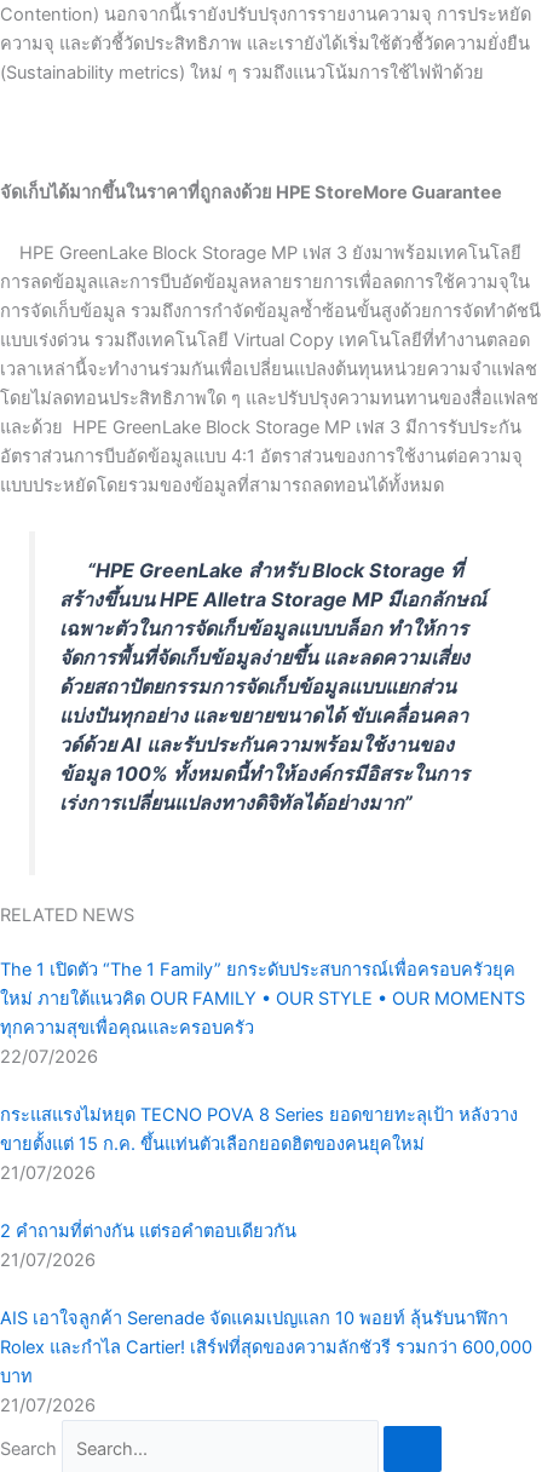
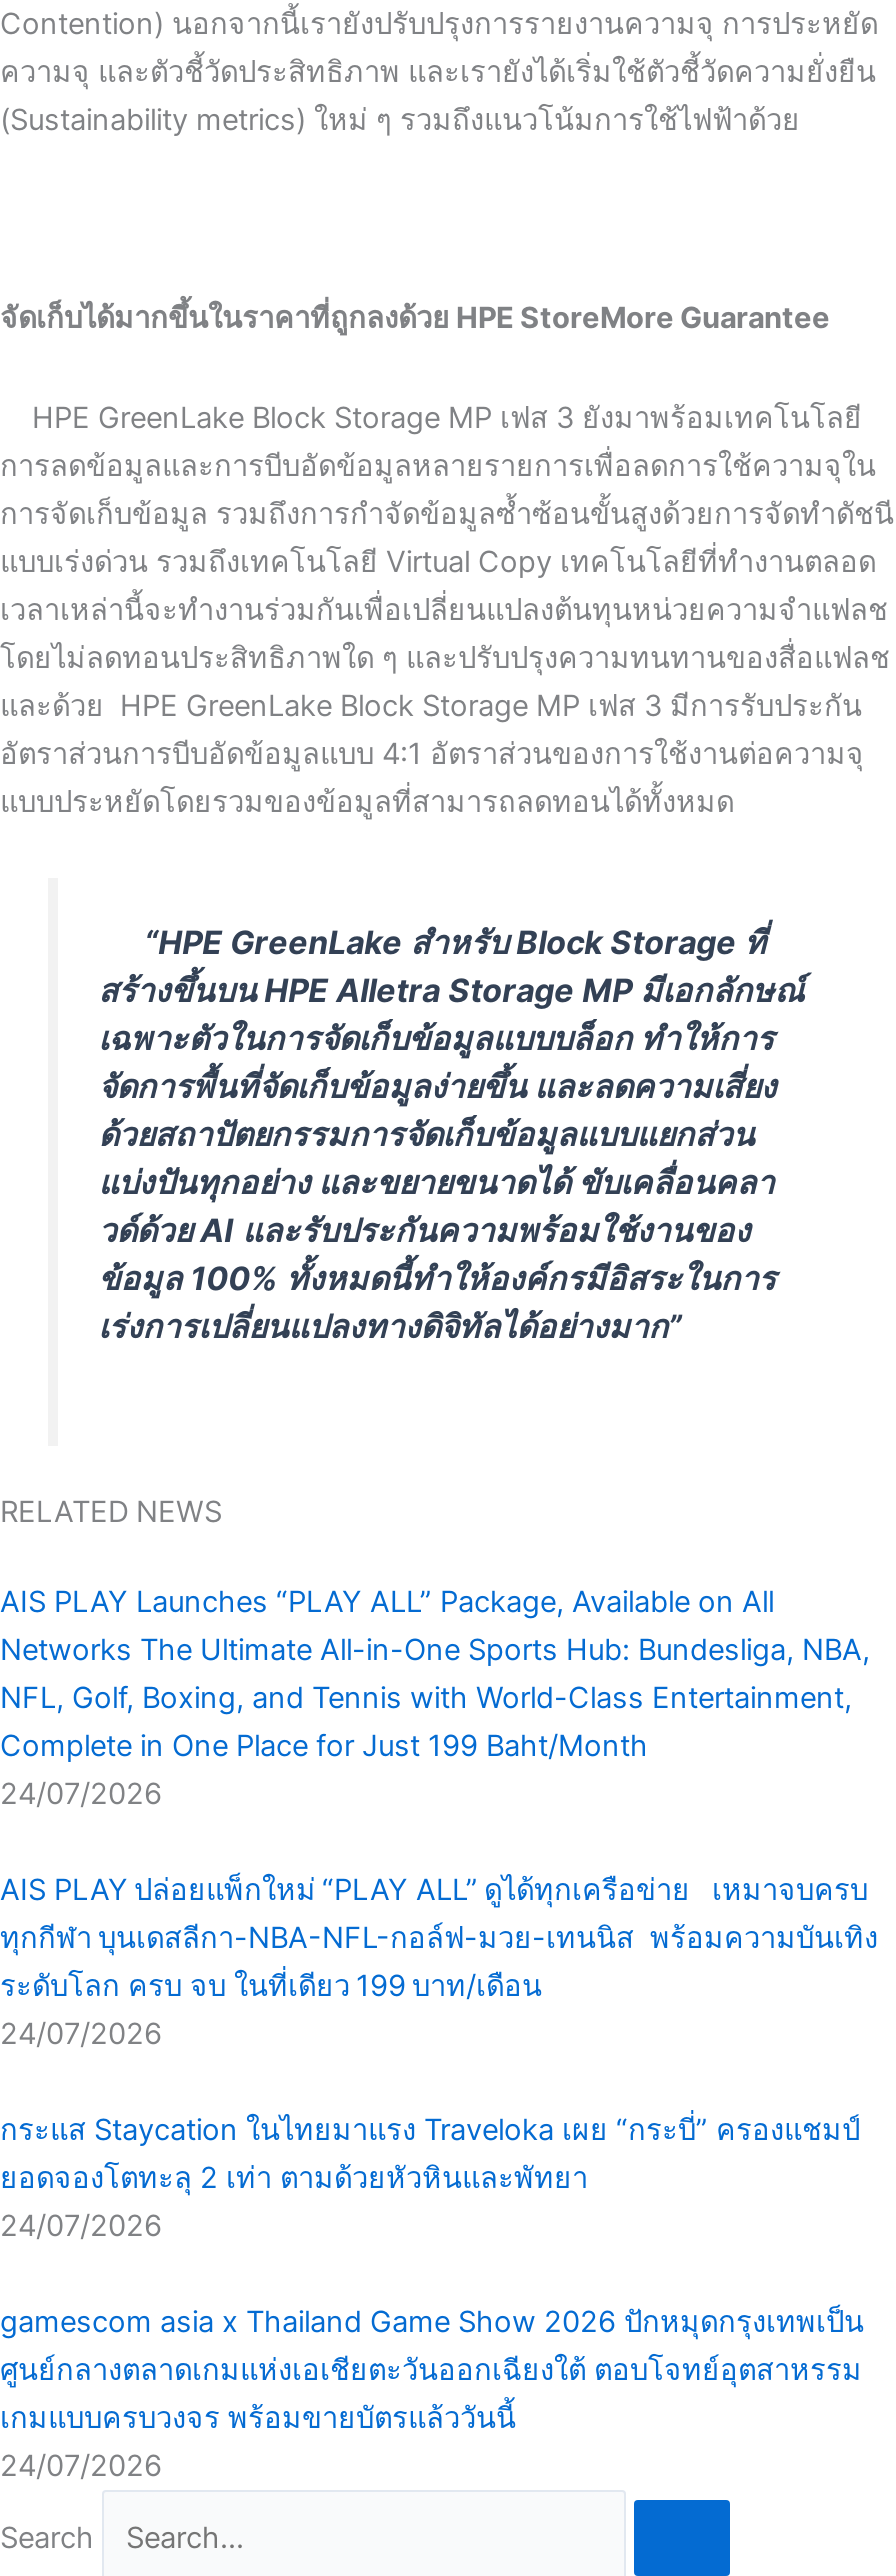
- The 1 เปิดตัว “The 1 Family” ยกระดับประสบการณ์เพื่อครอบครัวยุค
- ใหม่ ภายใต้แนวคิด OUR FAMILY • OUR STYLE • OUR MOMENTS
- ทุกความสุขเพื่อคุณและครอบครัว
- 22/07/2026
+ AIS PLAY Launches “PLAY ALL” Package, Available on All
+ Networks The Ultimate All-in-One Sports Hub: Bundesliga, NBA,
+ NFL, Golf, Boxing, and Tennis with World-Class Entertainment,
+ Complete in One Place for Just 199 Baht/Month
+ 24/07/2026

- กระแสแรงไม่หยุด TECNO POVA 8 Series ยอดขายทะลุเป้า หลังวาง
- ขายตั้งแต่ 15 ก.ค. ขึ้นแท่นตัวเลือกยอดฮิตของคนยุคใหม่
- 21/07/2026
+ AIS PLAY ปล่อยแพ็กใหม่ “PLAY ALL” ดูได้ทุกเครือข่าย เหมาจบครบ
+ ทุกกีฬา บุนเดสลีกา-NBA-NFL-กอล์ฟ-มวย-เทนนิส พร้อมความบันเทิง
+ ระดับโลก ครบ จบ ในที่เดียว 199 บาท/เดือน
+ 24/07/2026

- 2 คำถามที่ต่างกัน แต่รอคำตอบเดียวกัน
- 21/07/2026
+ กระแส Staycation ในไทยมาแรง Traveloka เผย “กระบี่” ครองแชมป์
+ ยอดจองโตทะลุ 2 เท่า ตามด้วยหัวหินและพัทยา
+ 24/07/2026

- AIS เอาใจลูกค้า Serenade จัดแคมเปญแลก 10 พอยท์ ลุ้นรับนาฬิกา
- Rolex และกำไล Cartier! เสิร์ฟที่สุดของความลักชัวรี รวมกว่า 600,000
- บาท
- 21/07/2026
+ gamescom asia x Thailand Game Show 2026 ปักหมุดกรุงเทพเป็น
+ ศูนย์กลางตลาดเกมแห่งเอเชียตะวันออกเฉียงใต้ ตอบโจทย์อุตสาหรรม
+ เกมแบบครบวงจร พร้อมขายบัตรแล้ววันนี้
+ 24/07/2026
